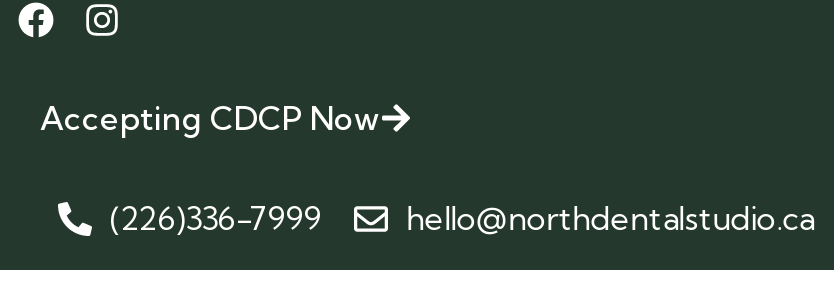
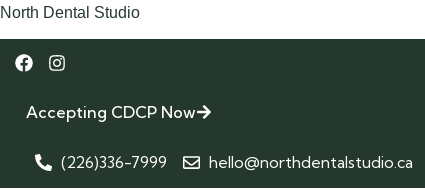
+ North Dental Studio
